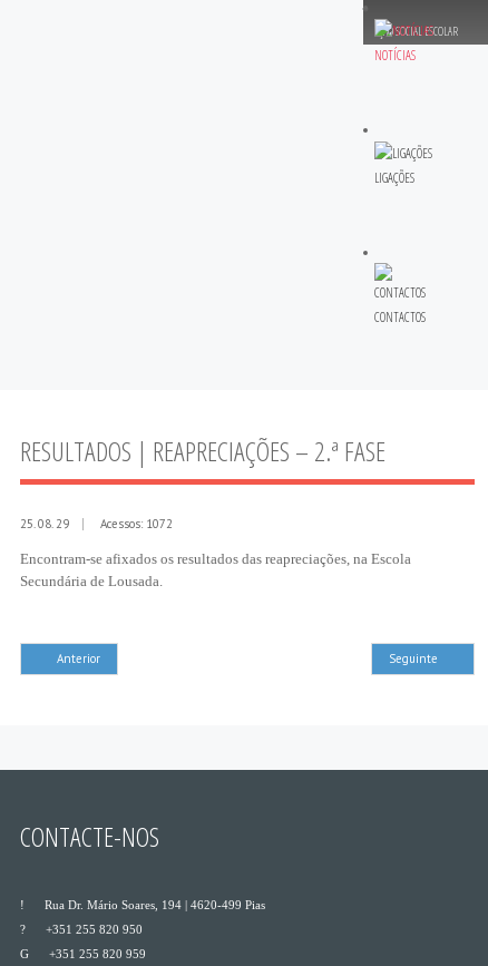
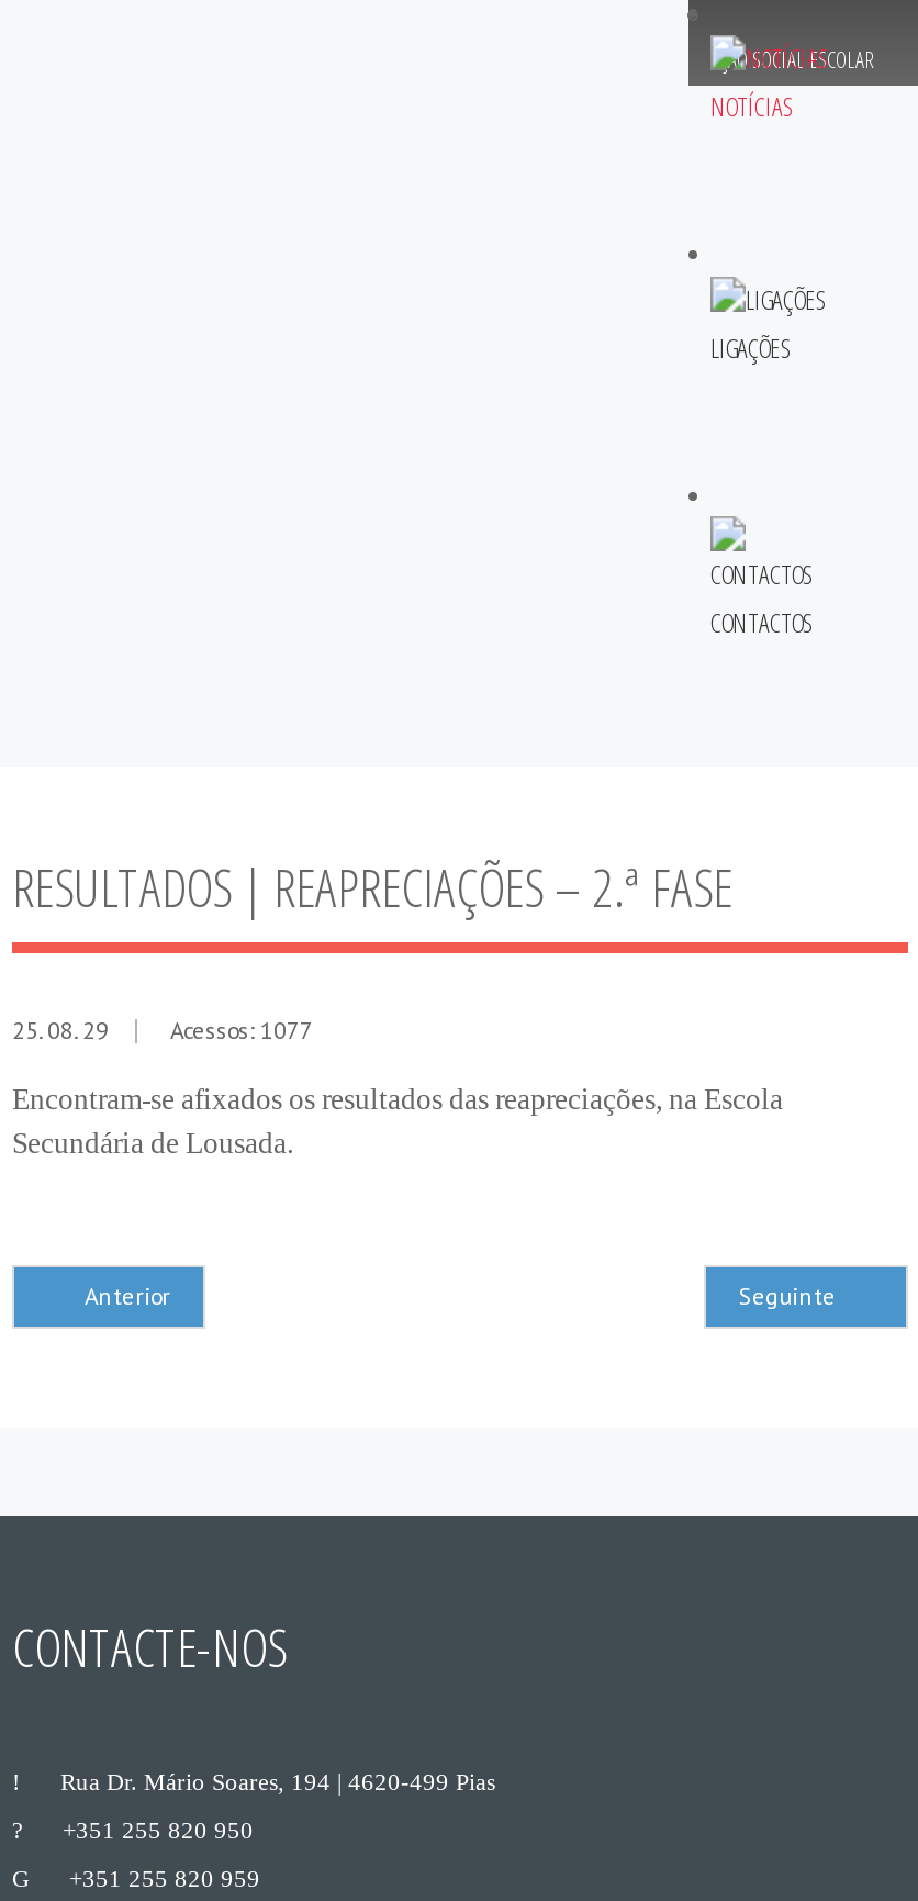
- 25. 08. 29 Acessos: 1072
+ 25. 08. 29 Acessos: 1077
